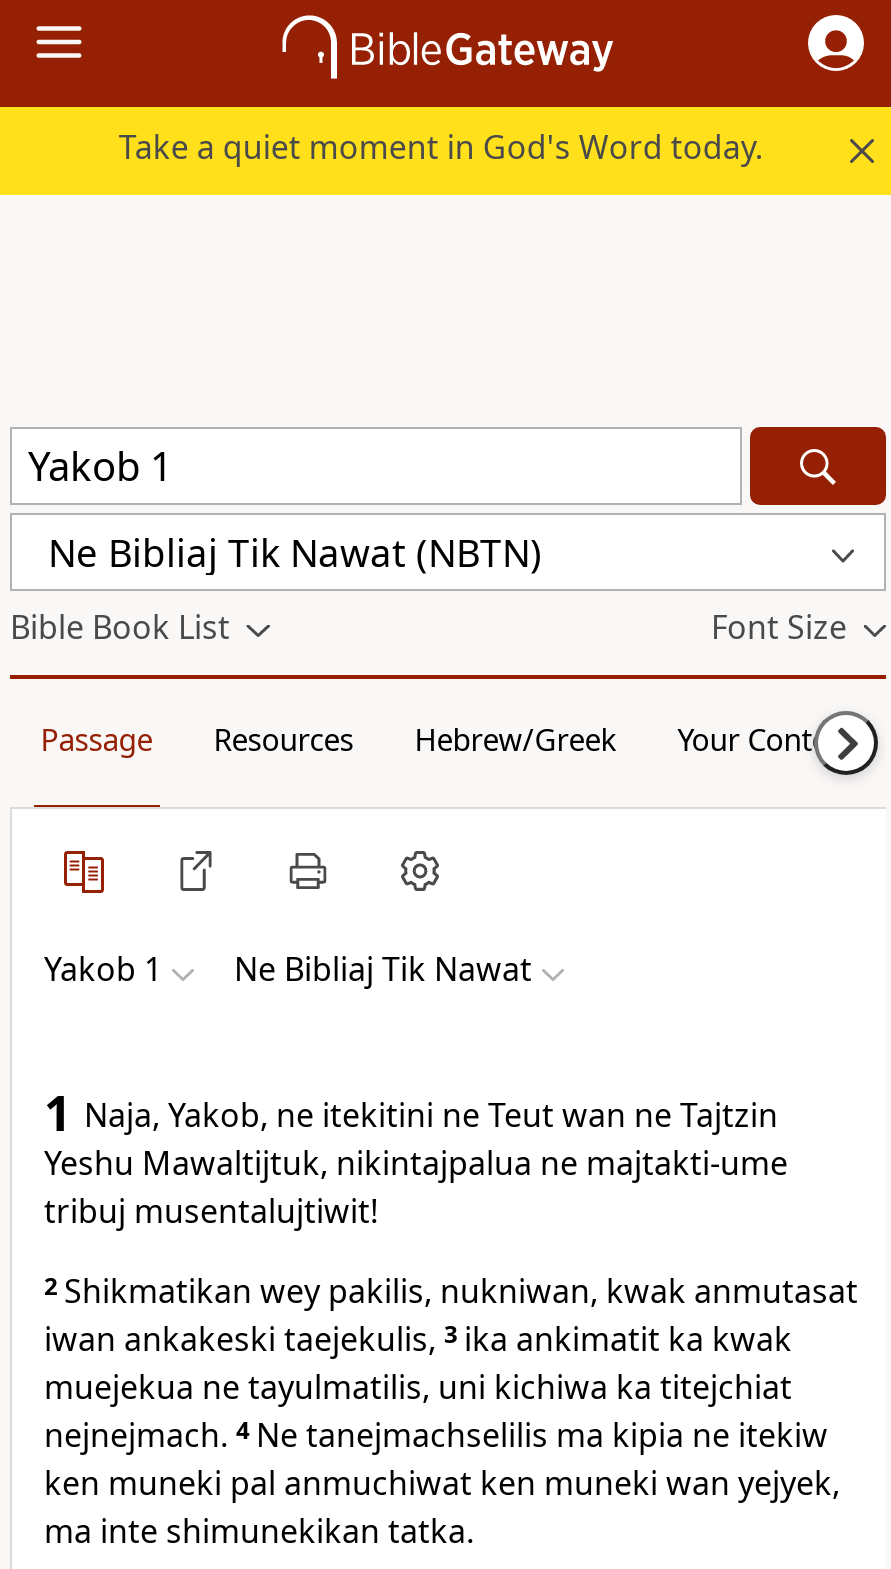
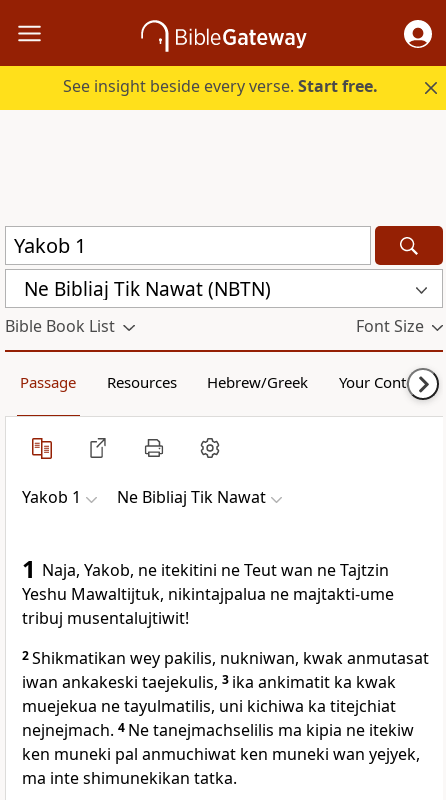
- Take a quiet moment in God's Word today.
+ See insight beside every verse. Start free.
